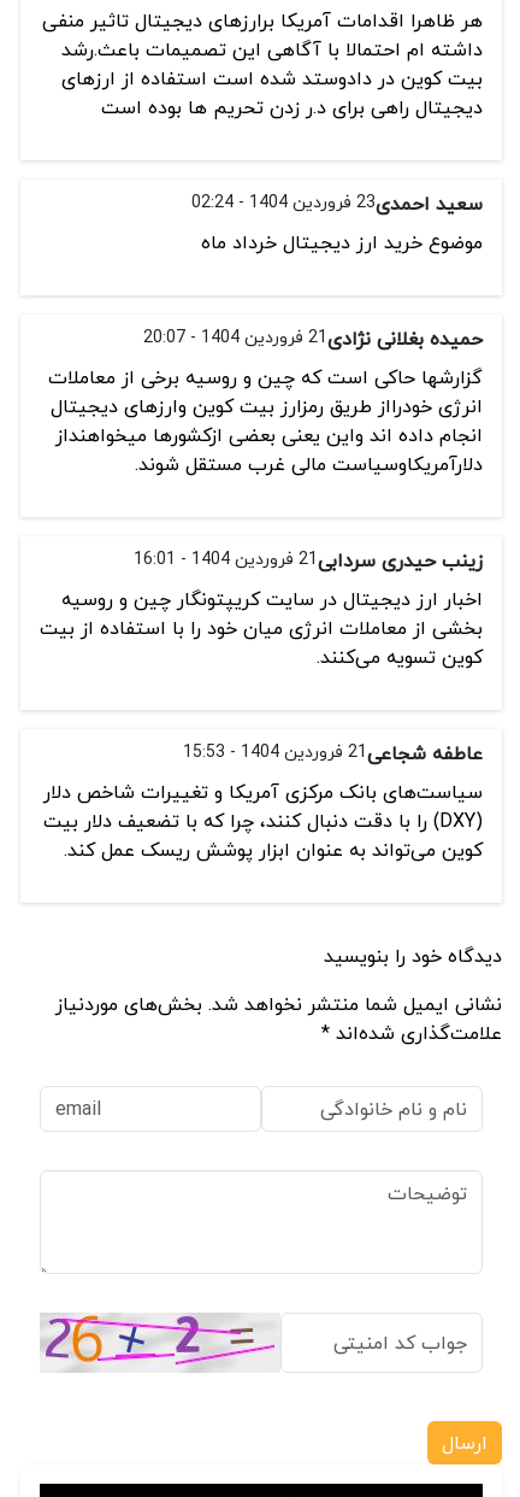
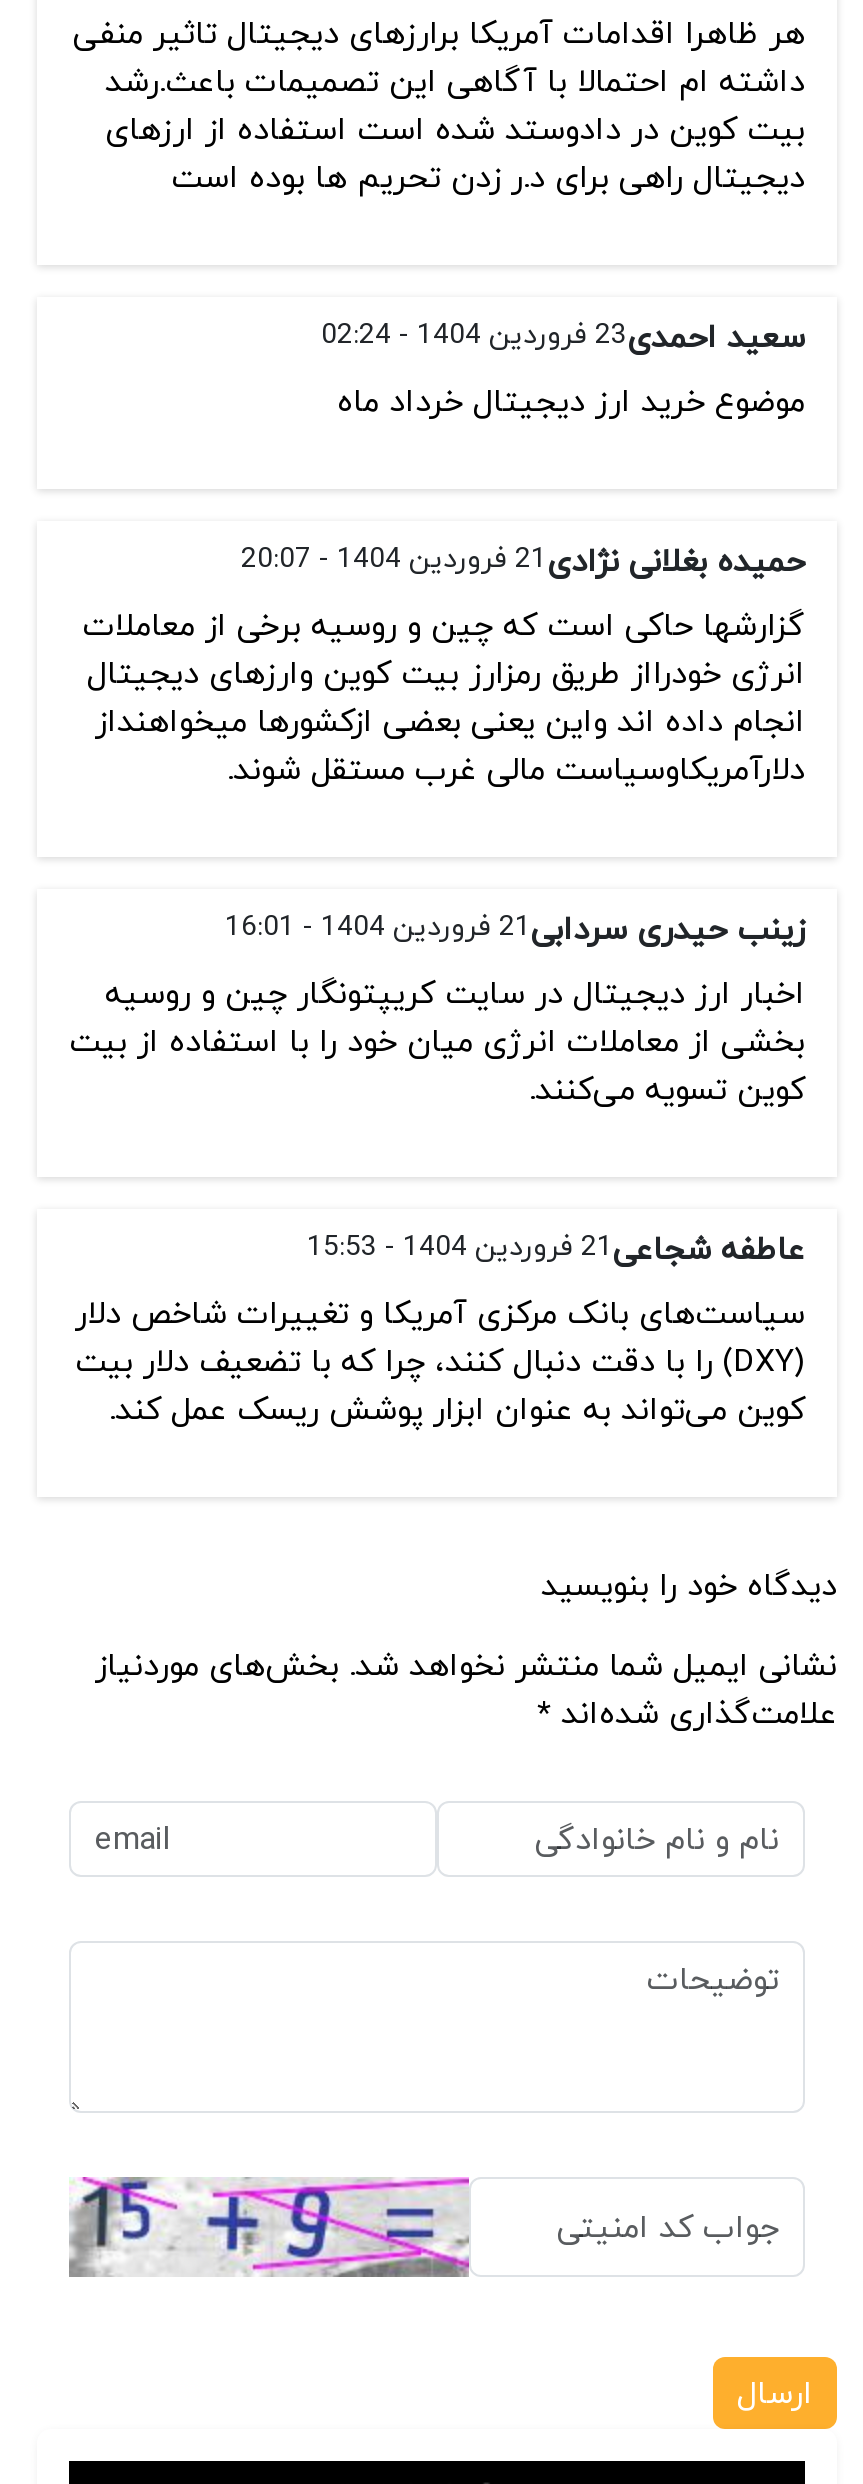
- [image]
+ [image]
